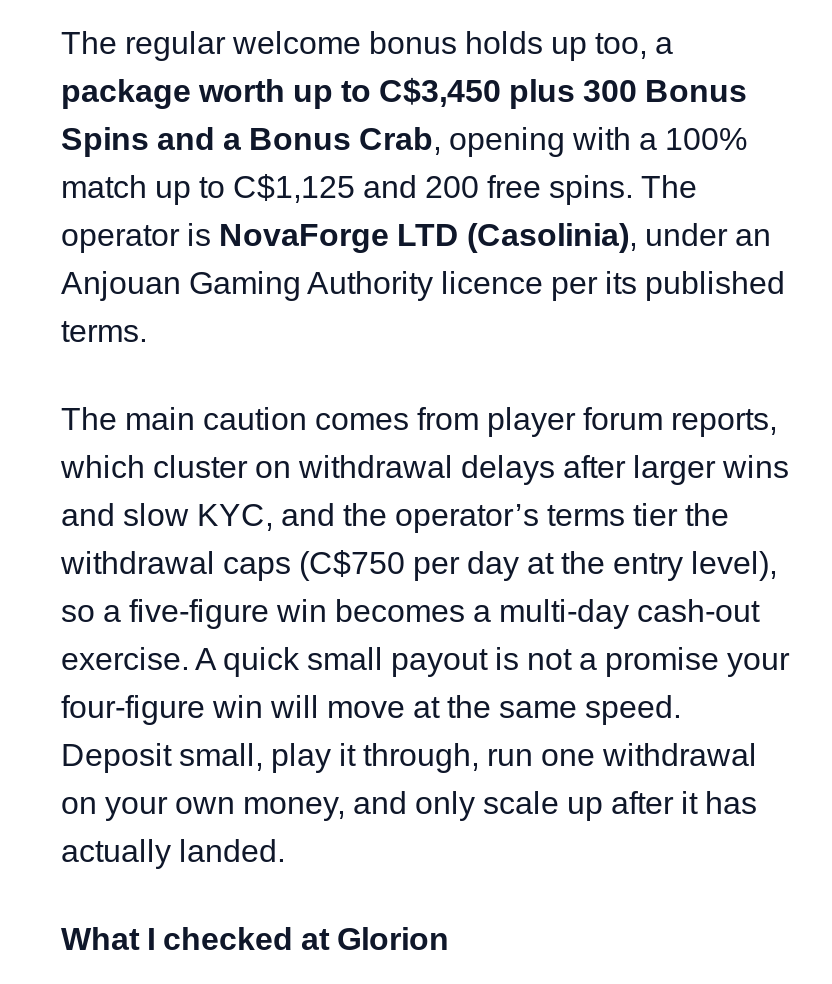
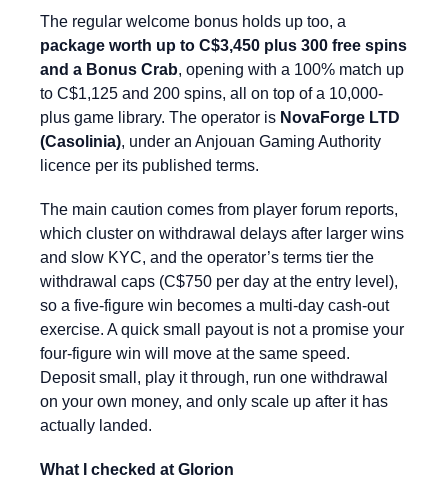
- package worth up to C$3,450 plus 300 Bonus
- Spins and a Bonus Crab, opening with a 100%
- match up to C$1,125 and 200 free spins. The
- operator is NovaForge LTD (Casolinia), under an
- Anjouan Gaming Authority licence per its published
- terms.
+ package worth up to C$3,450 plus 300 free spins
+ and a Bonus Crab, opening with a 100% match up
+ to C$1,125 and 200 spins, all on top of a 10,000-
+ plus game library. The operator is NovaForge LTD
+ (Casolinia), under an Anjouan Gaming Authority
+ licence per its published terms.
